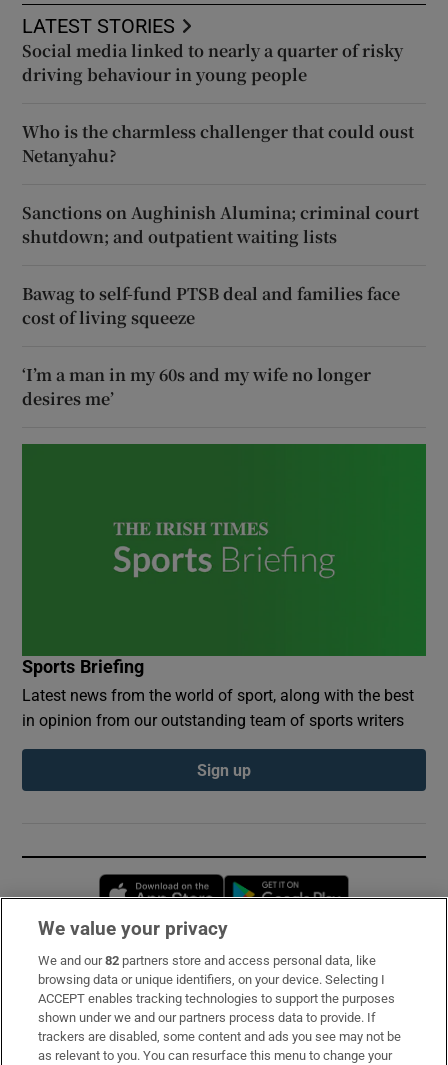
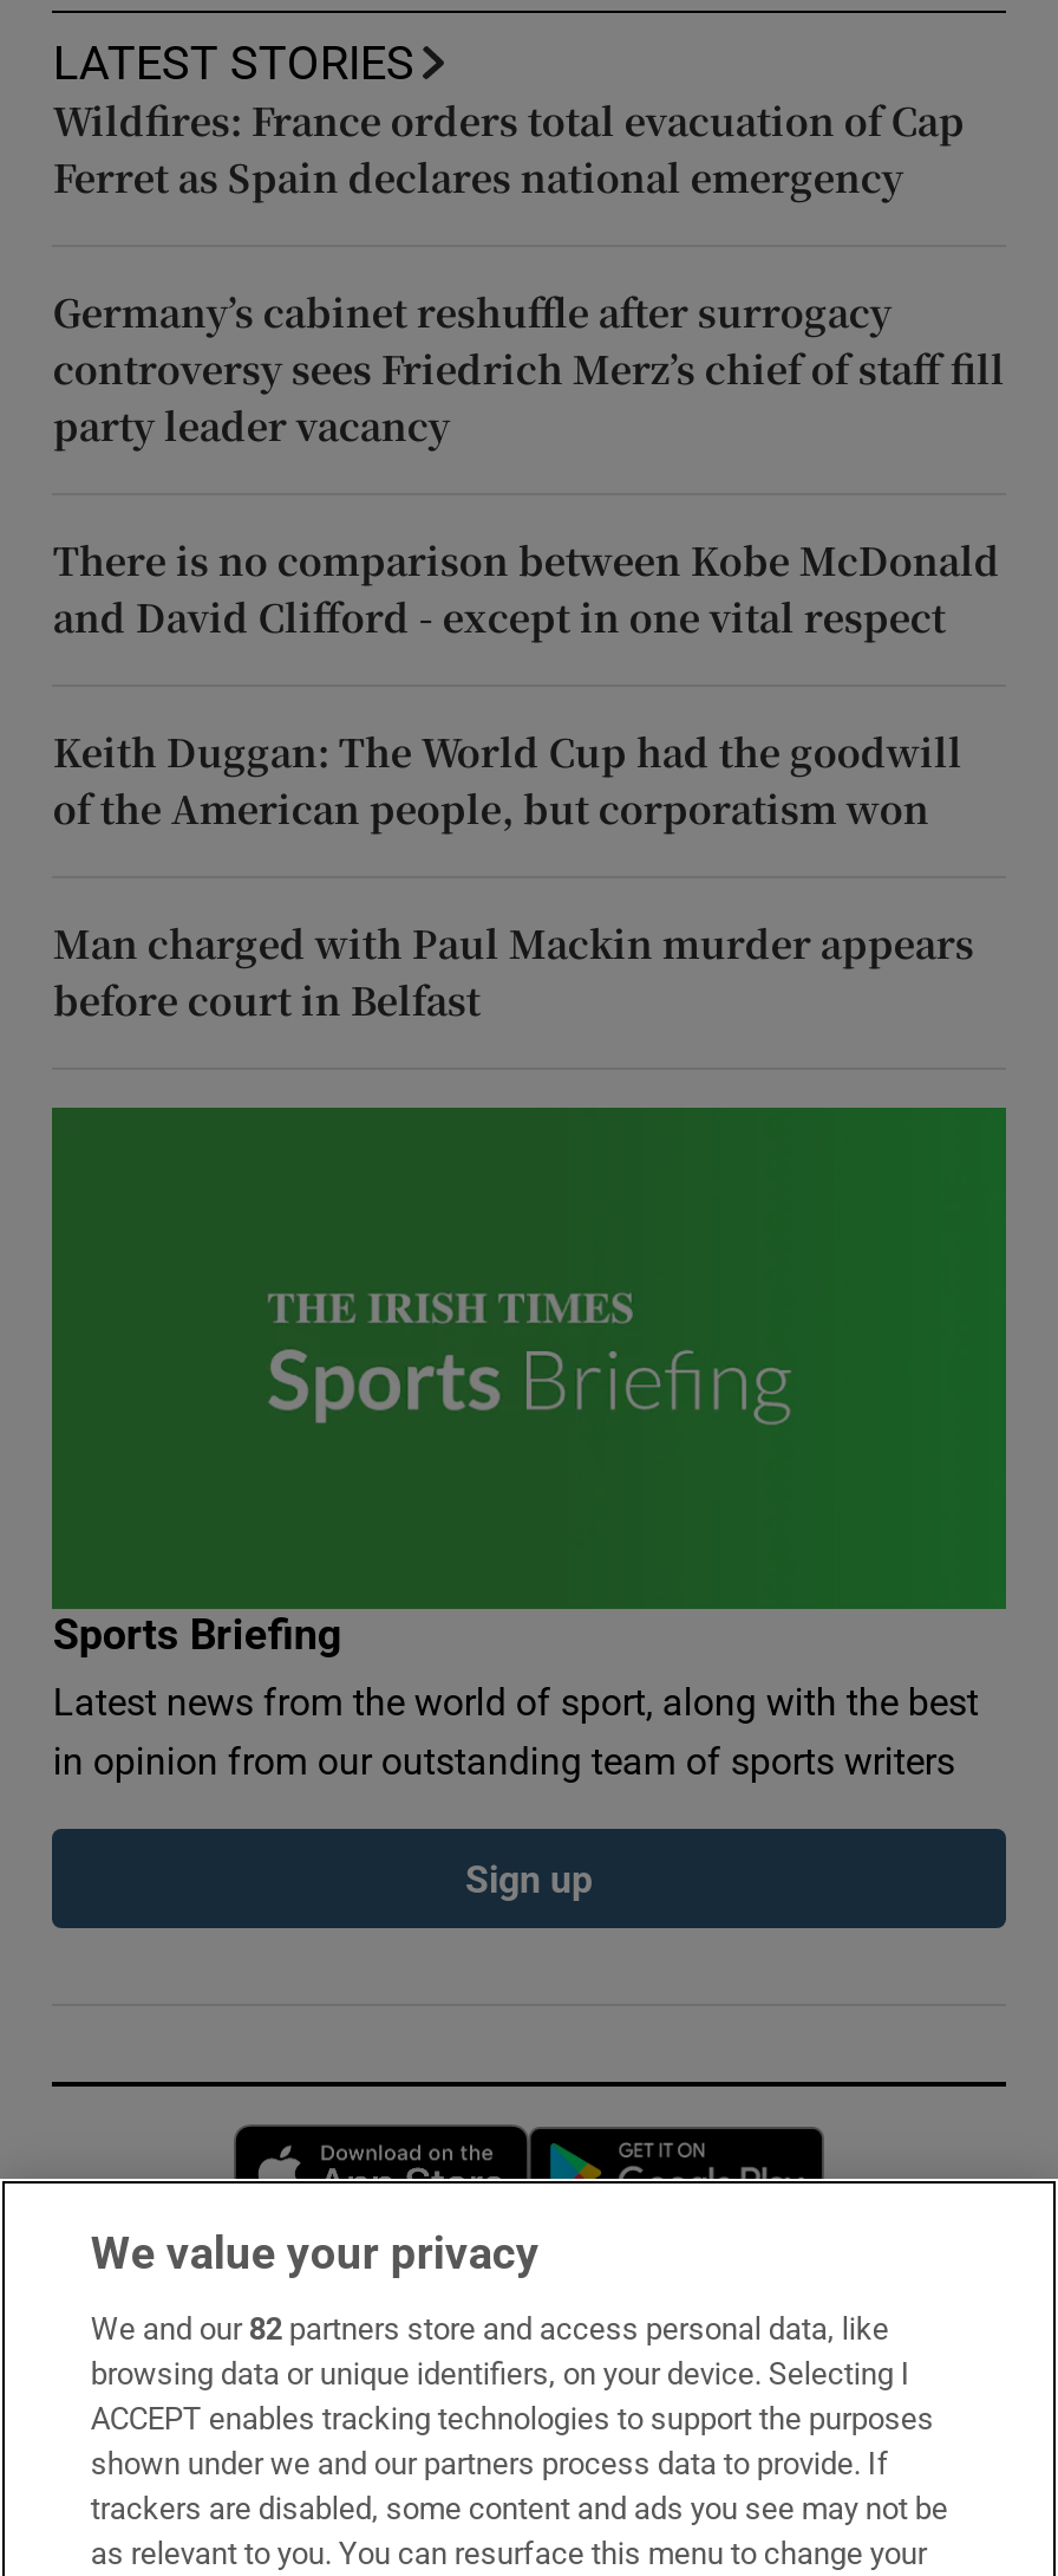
- Social media linked to nearly a quarter of risky
- driving behaviour in young people
+ Wildfires: France orders total evacuation of Cap
+ Ferret as Spain declares national emergency

- Who is the charmless challenger that could oust
- Netanyahu?
+ Germany’s cabinet reshuffle after surrogacy
+ controversy sees Friedrich Merz’s chief of staff fill
+ party leader vacancy

- Sanctions on Aughinish Alumina; criminal court
- shutdown; and outpatient waiting lists
+ There is no comparison between Kobe McDonald
+ and David Clifford - except in one vital respect

- Bawag to self-fund PTSB deal and families face
- cost of living squeeze
+ Keith Duggan: The World Cup had the goodwill
+ of the American people, but corporatism won

- ‘I’m a man in my 60s and my wife no longer
- desires me’
+ Man charged with Paul Mackin murder appears
+ before court in Belfast
